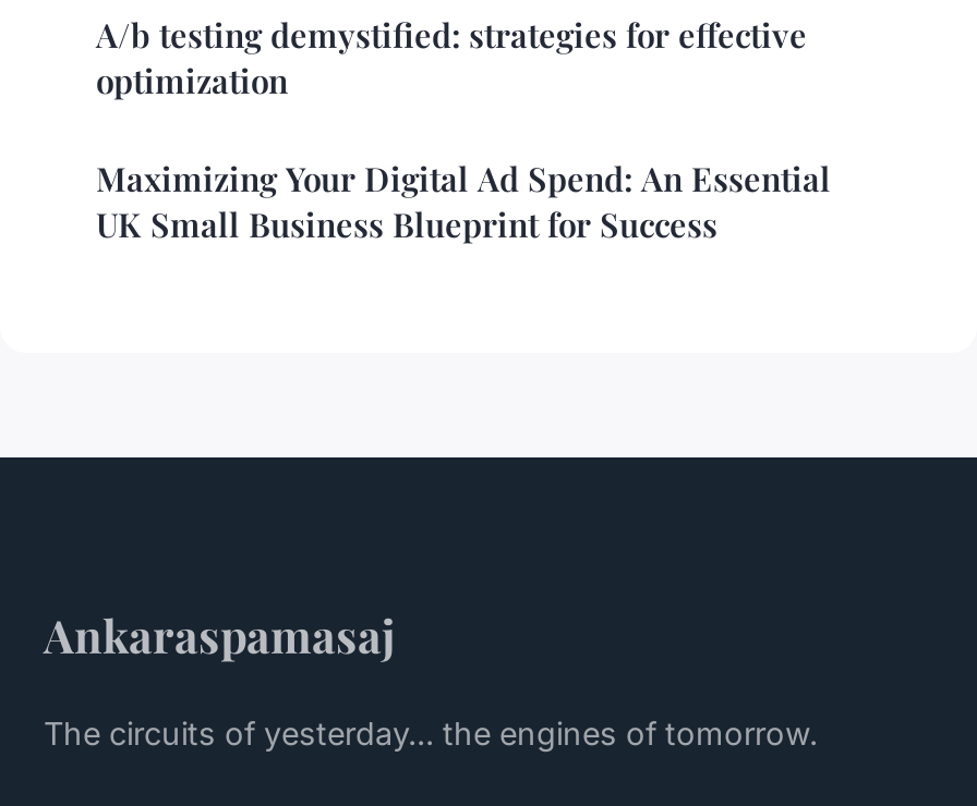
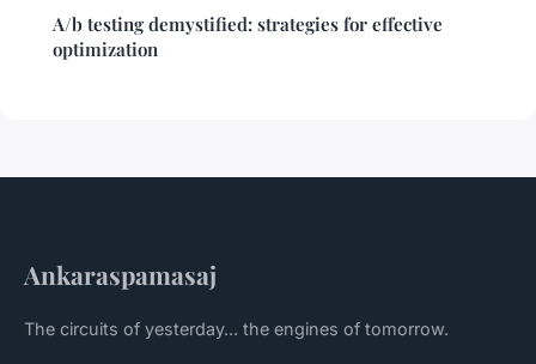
- Maximizing Your Digital Ad Spend: An Essential
- UK Small Business Blueprint for Success
